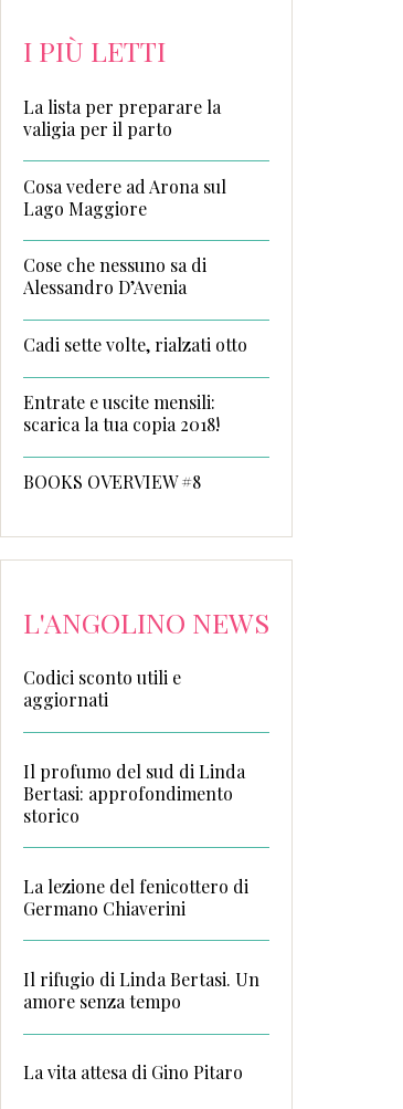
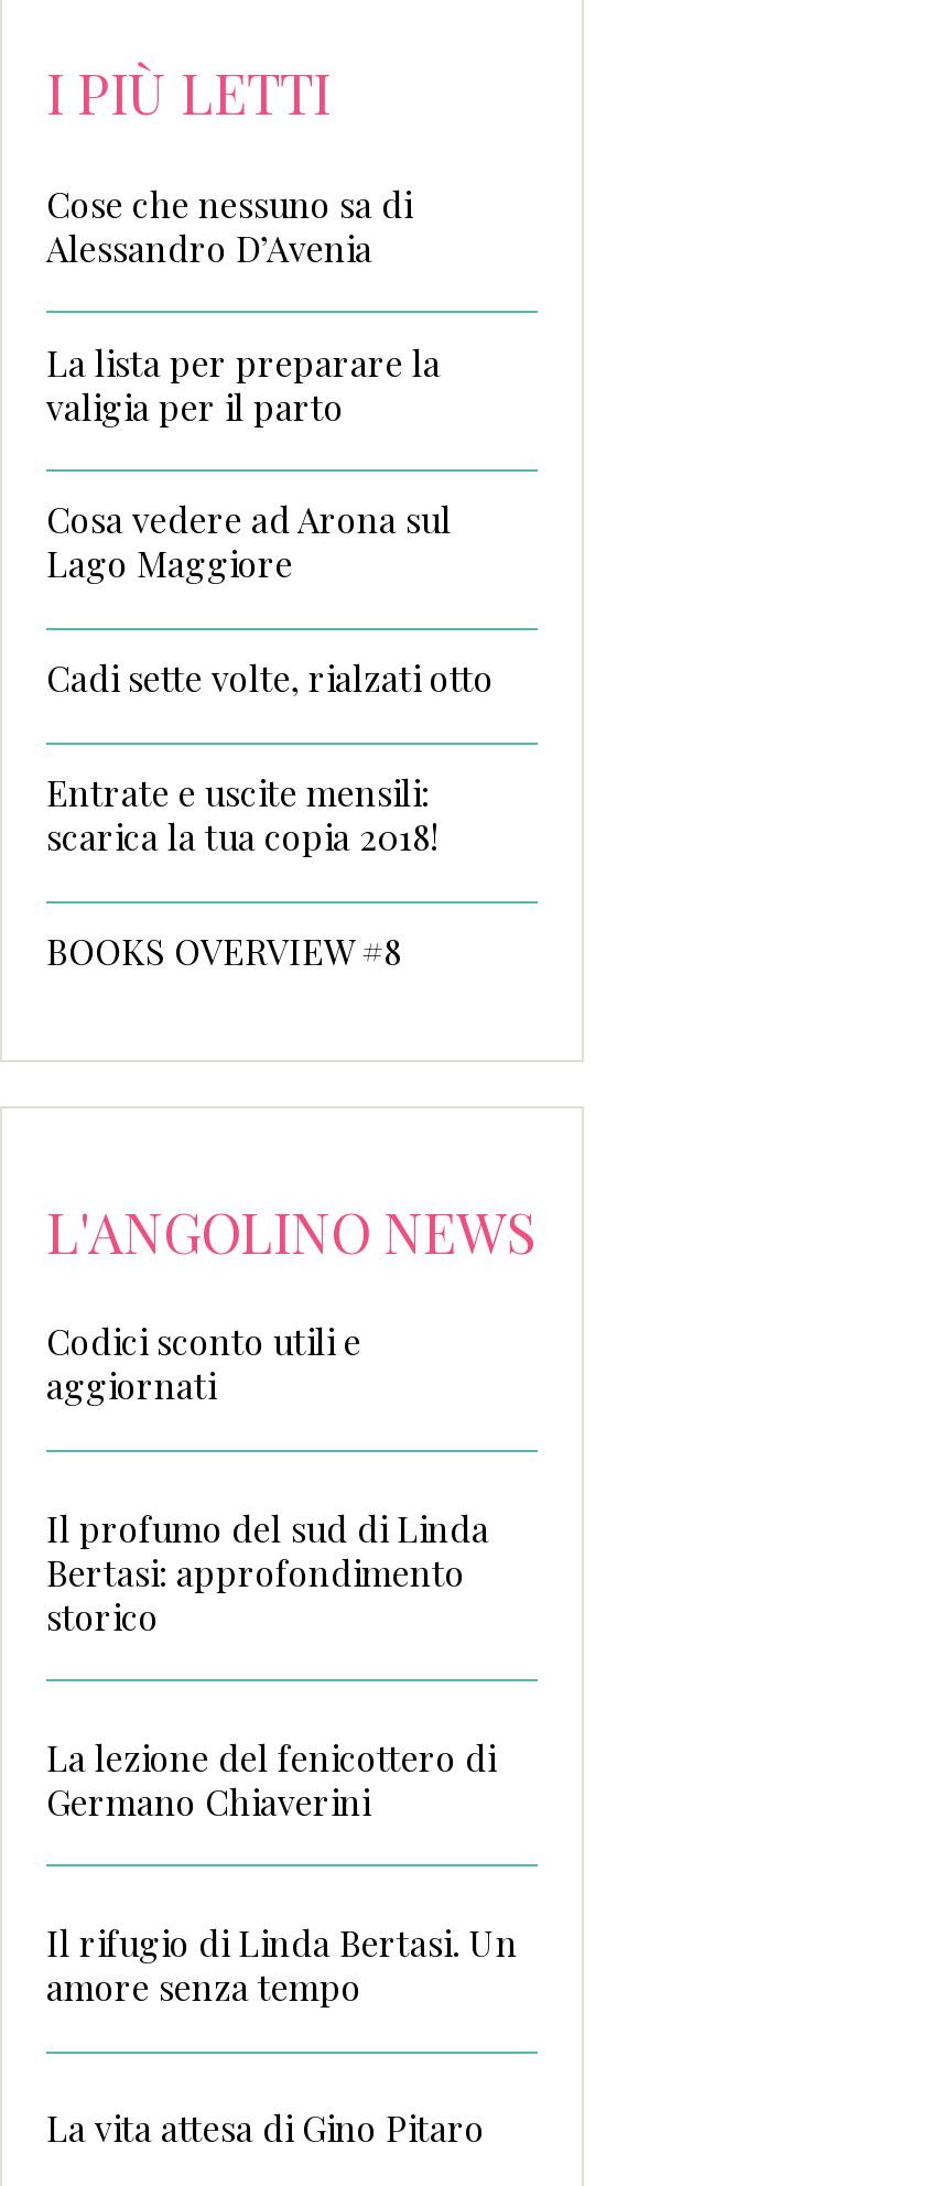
moved down: La lista per preparare la | valigia per il parto | Cosa vedere ad Arona sul | Lago Maggiore

moved up: Cose che nessuno sa di | Alessandro D’Avenia
